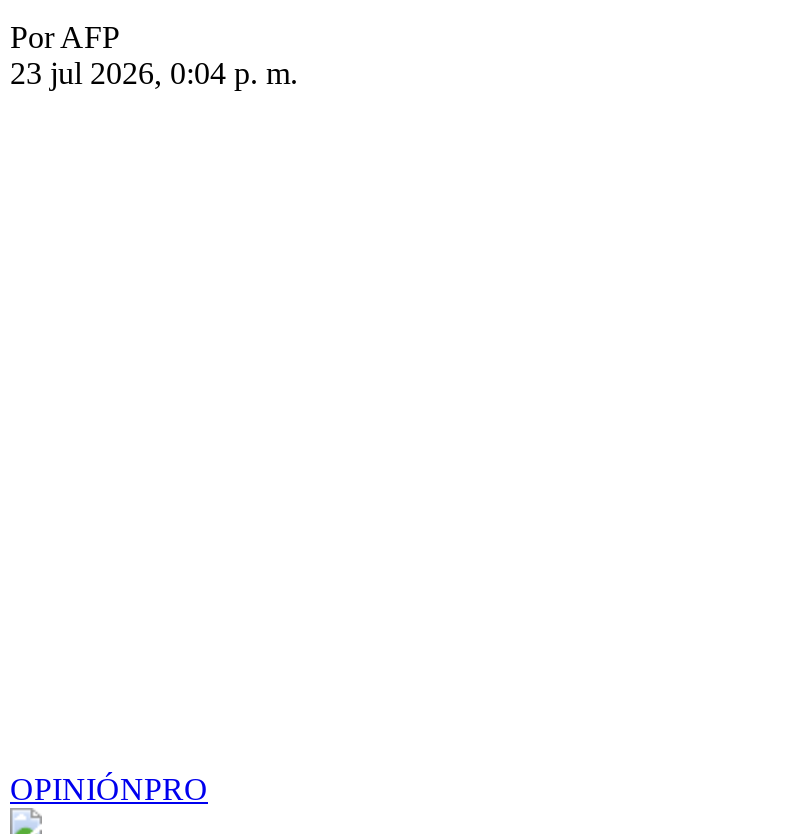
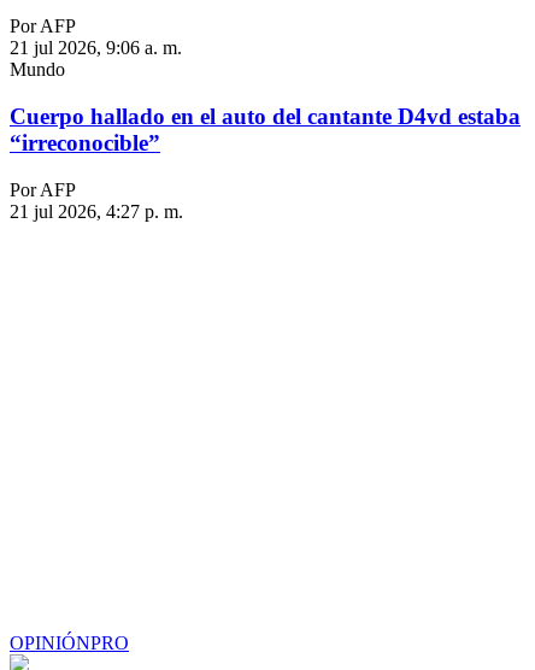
- 23 jul 2026, 0:04 p. m.
+ 21 jul 2026, 9:06 a. m.
+ Mundo
+ Cuerpo hallado en el auto del cantante D4vd estaba
+ “irreconocible”
+ Por AFP
+ 21 jul 2026, 4:27 p. m.
